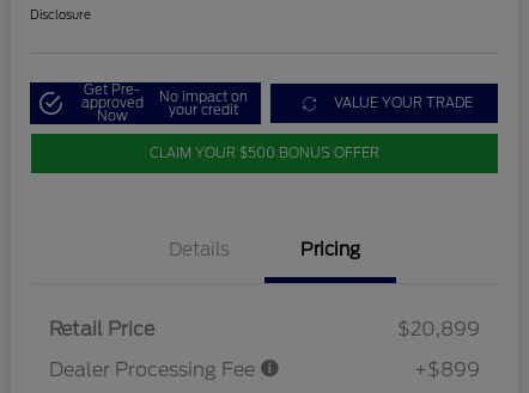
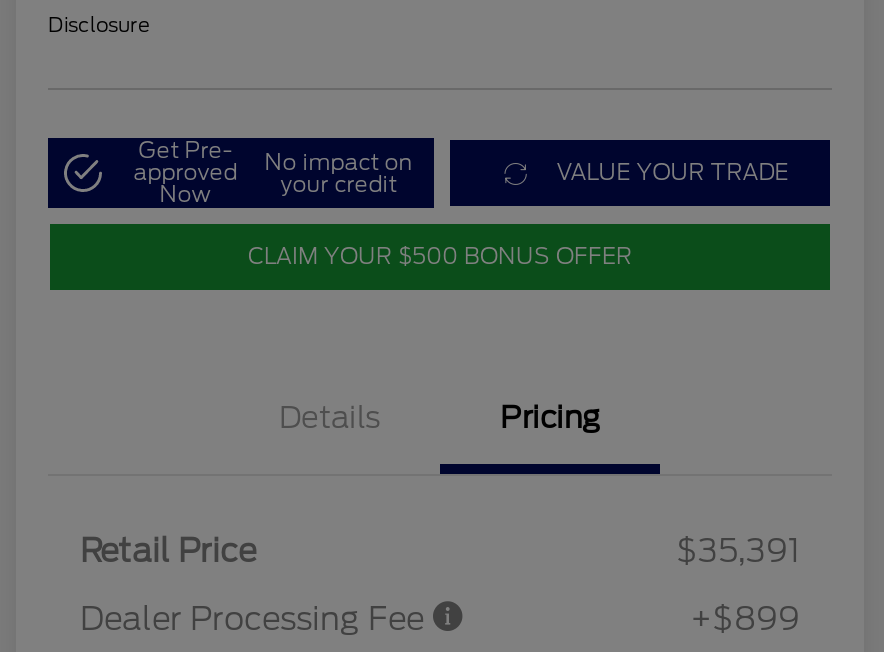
- $20,899
+ $35,391
